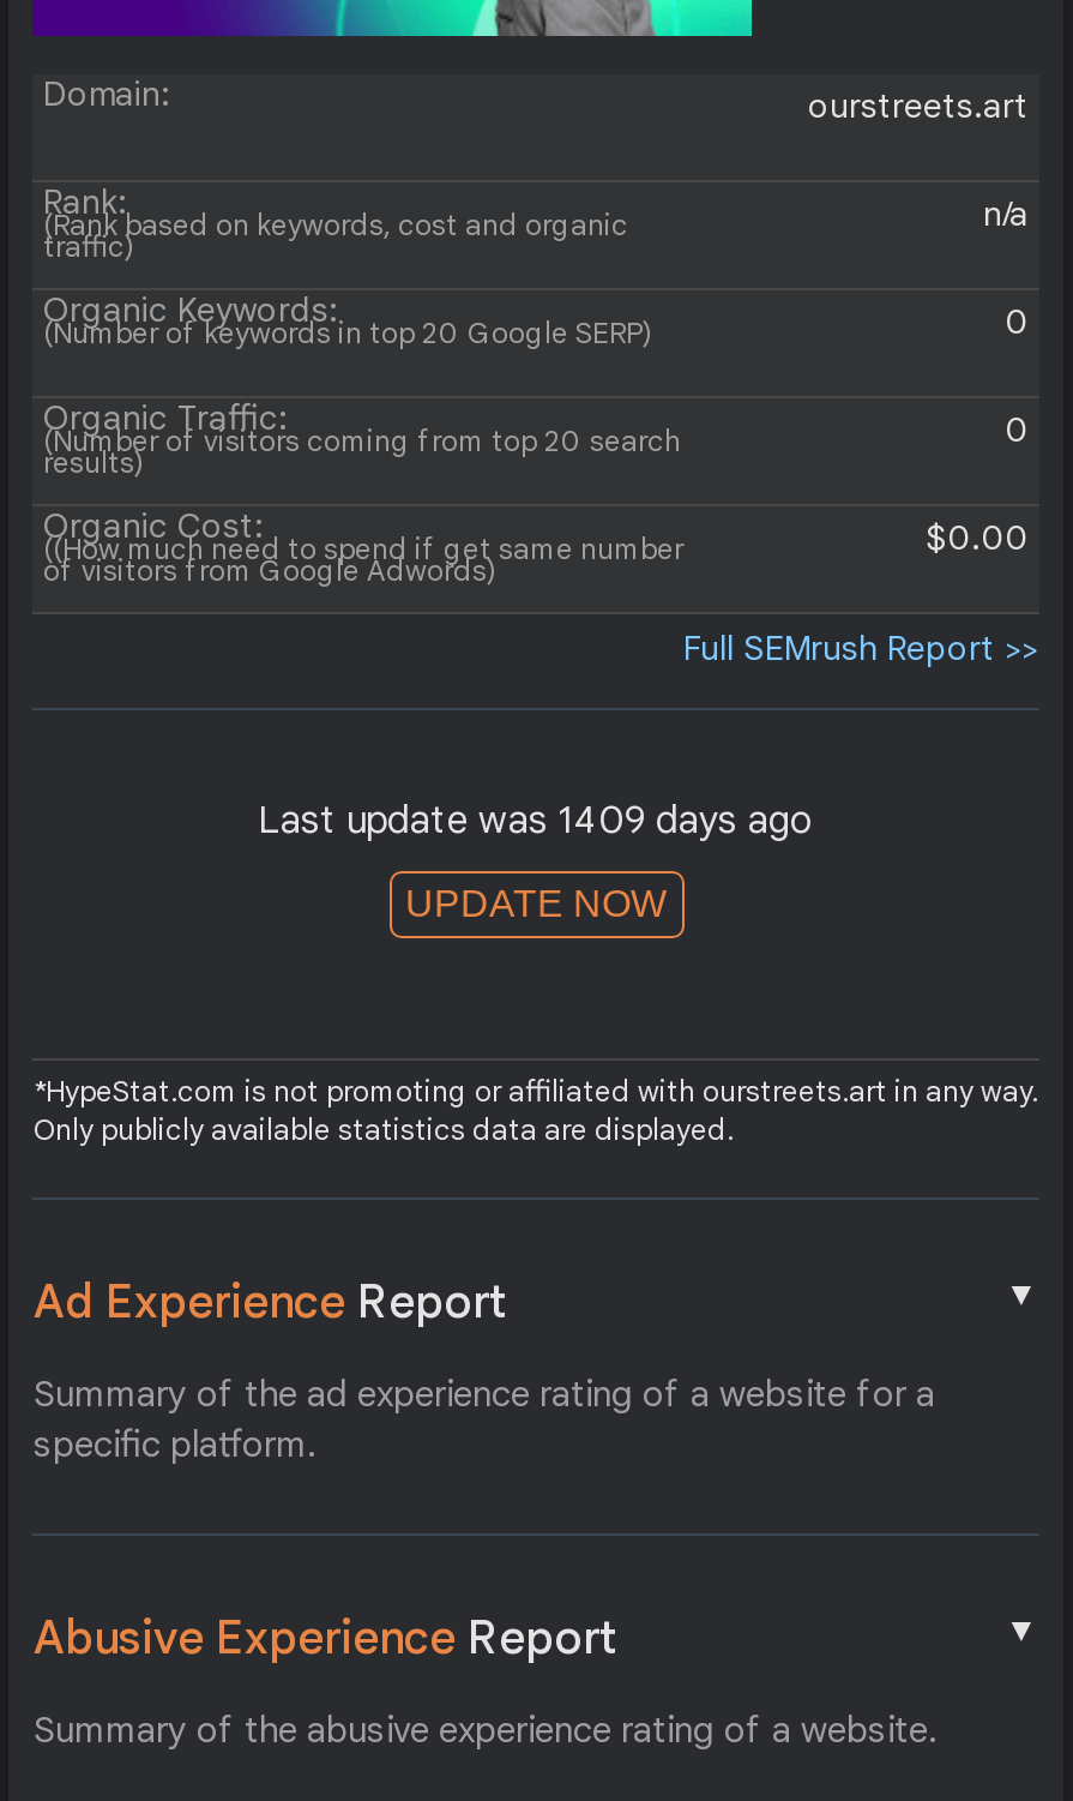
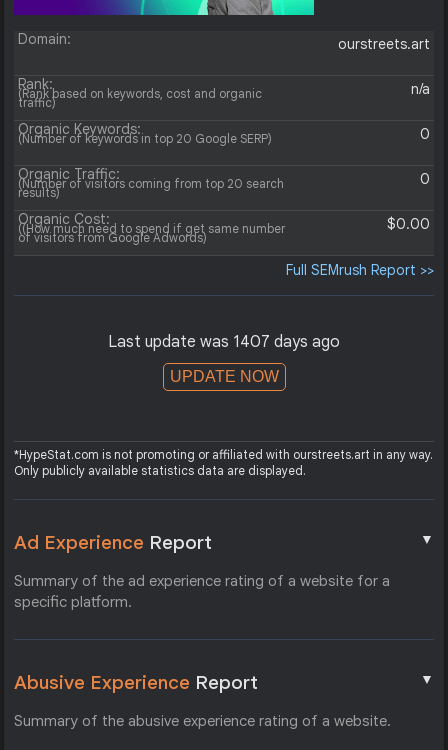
- Last update was 1409 days ago
+ Last update was 1407 days ago
